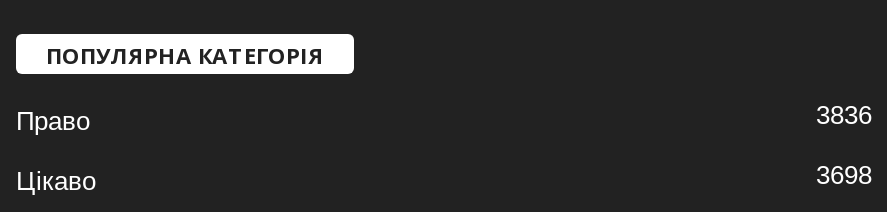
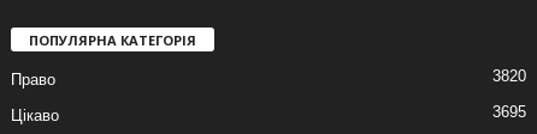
- 3836
+ 3820

- 3698
+ 3695
